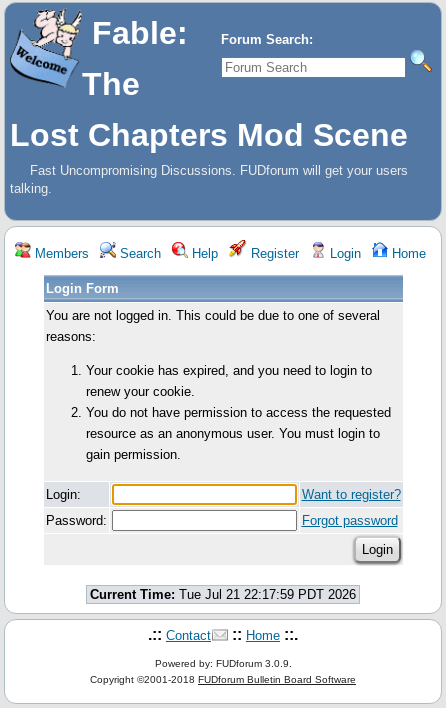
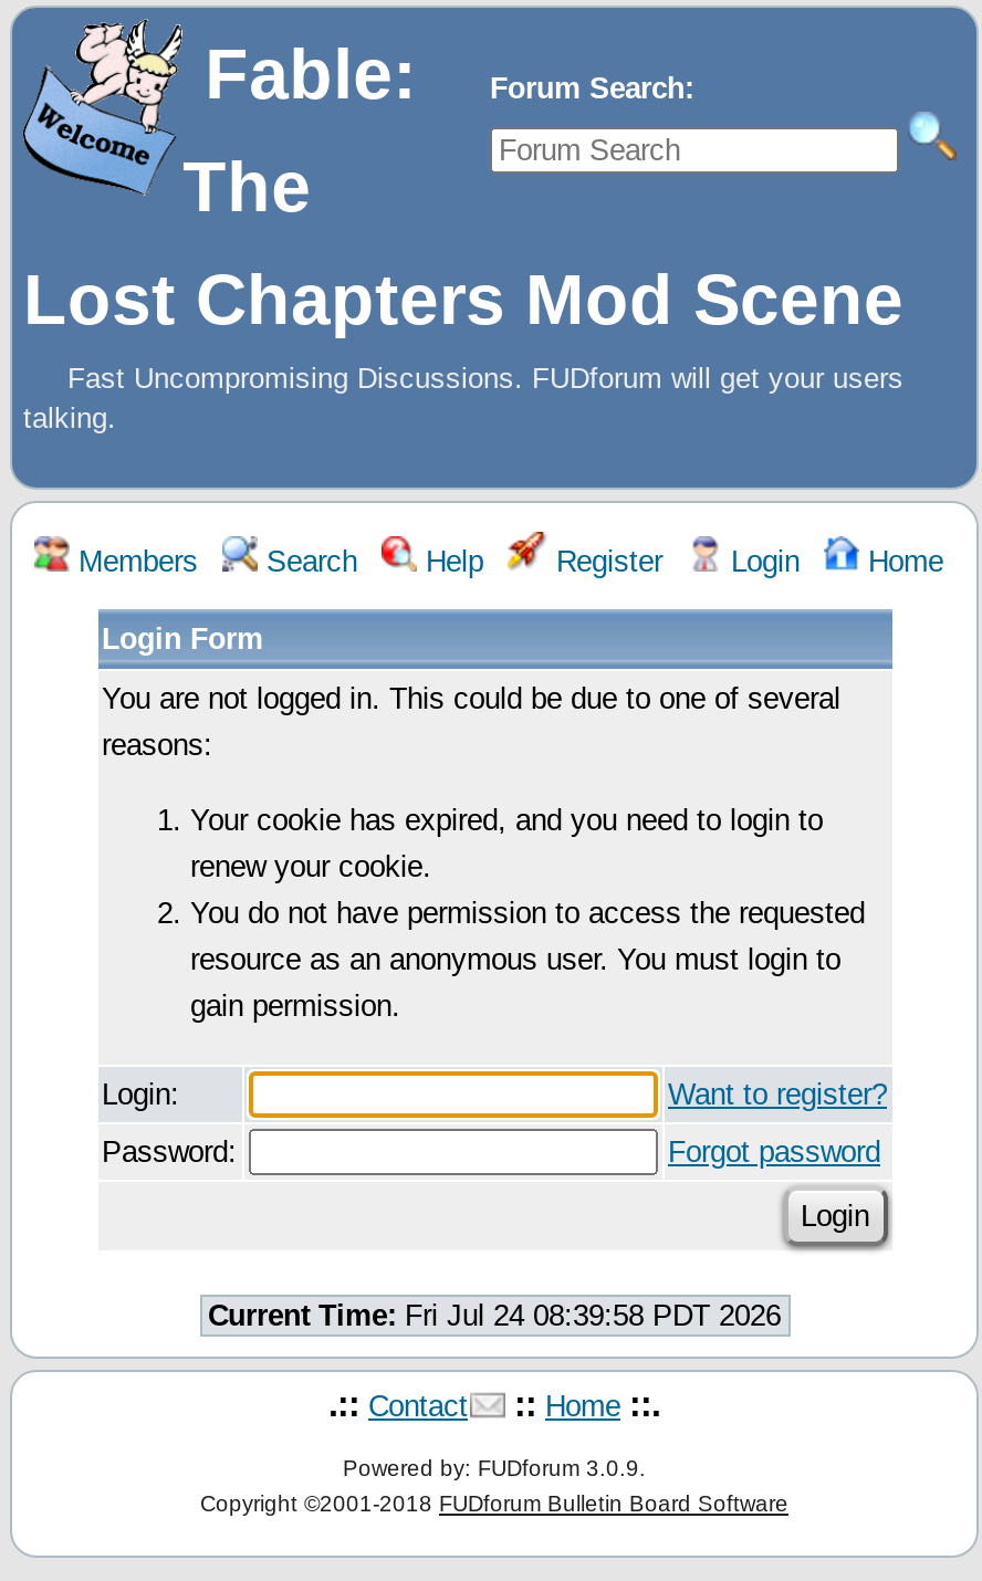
- Current Time: Tue Jul 21 22:17:59 PDT 2026
+ Current Time: Fri Jul 24 08:39:58 PDT 2026
